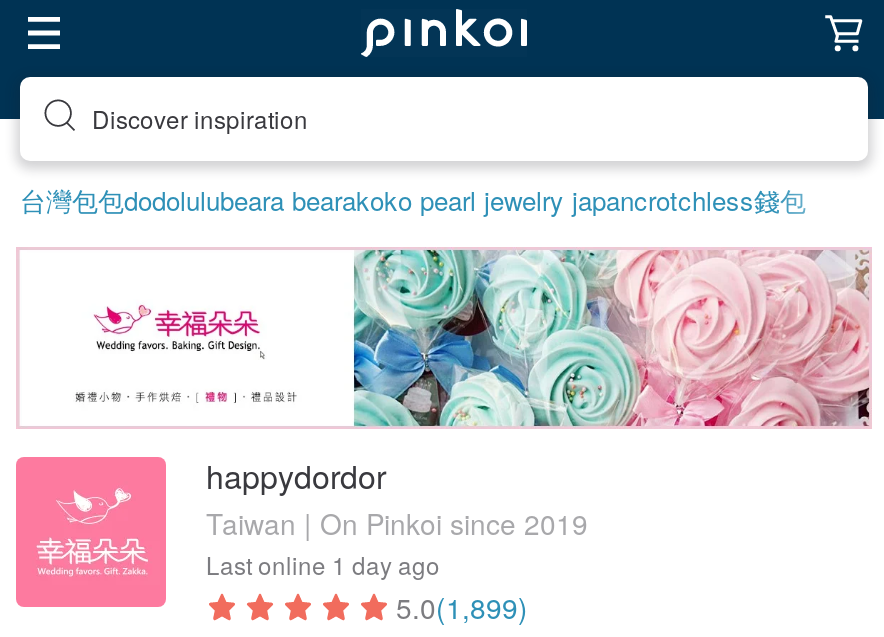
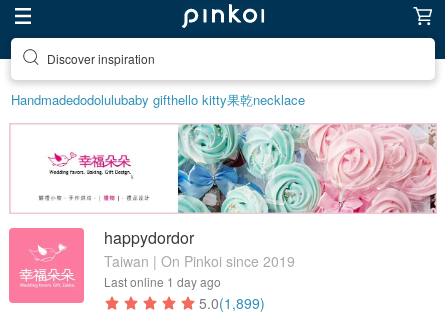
- 台灣包包dodolulubeara bearakoko pearl jewelry japancrotchless錢包
+ Handmadedodolulubaby gifthello kitty果乾necklace
